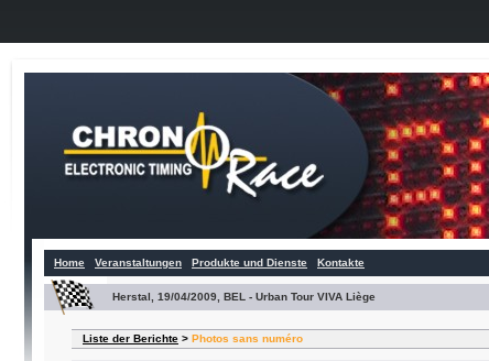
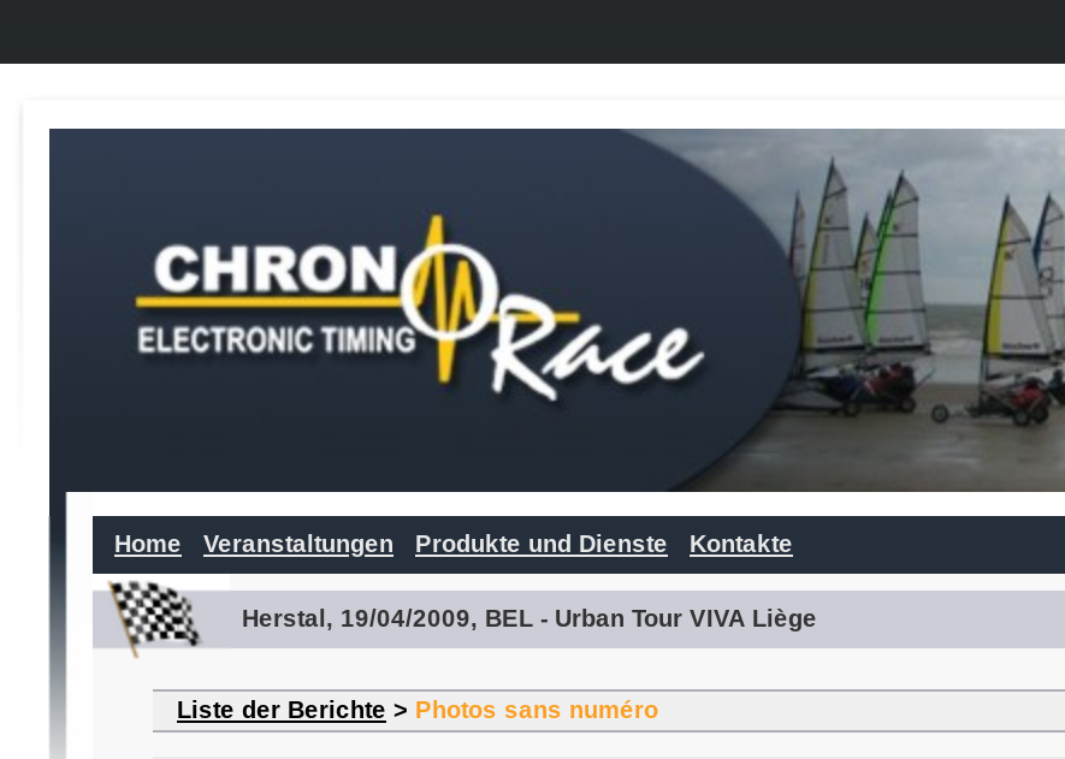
- [image]
+ [image]
